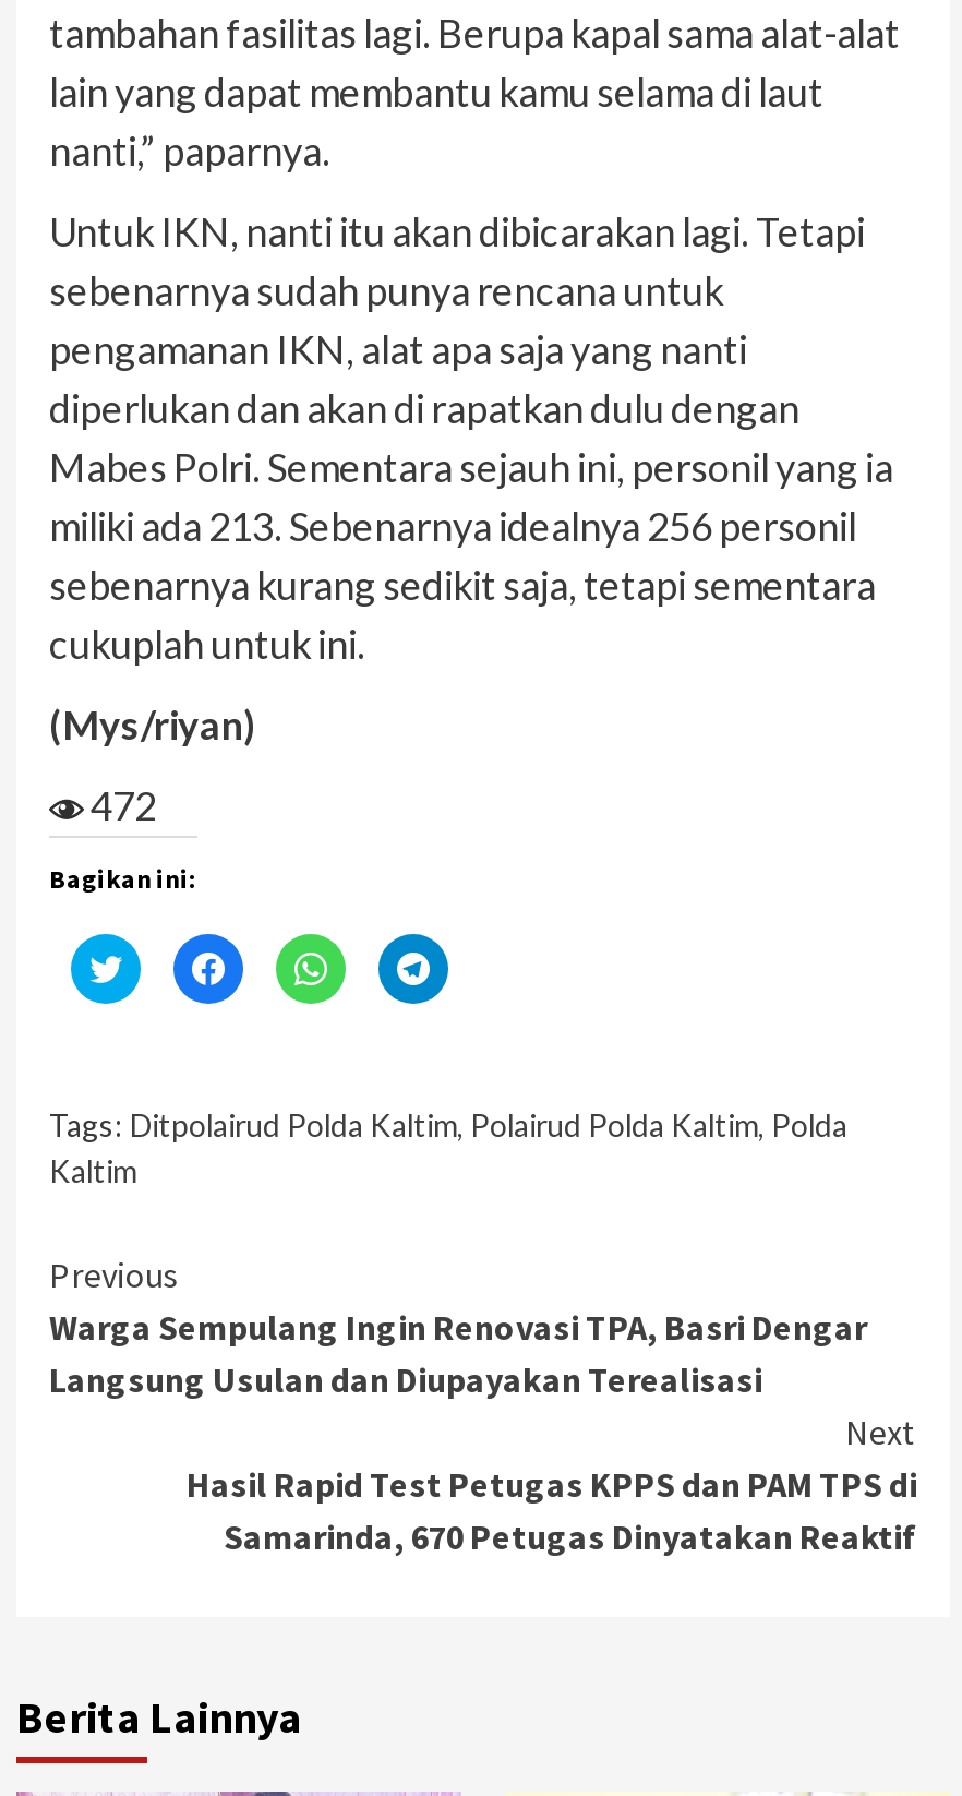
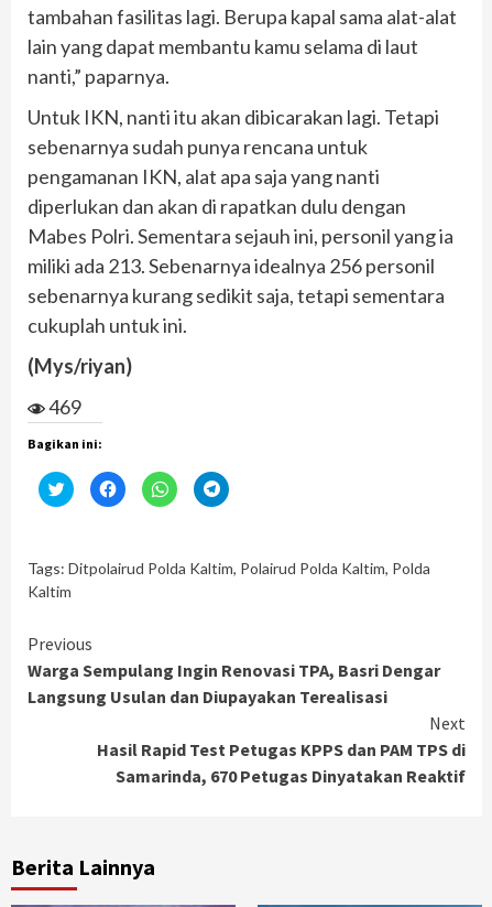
- 472
+ 469
